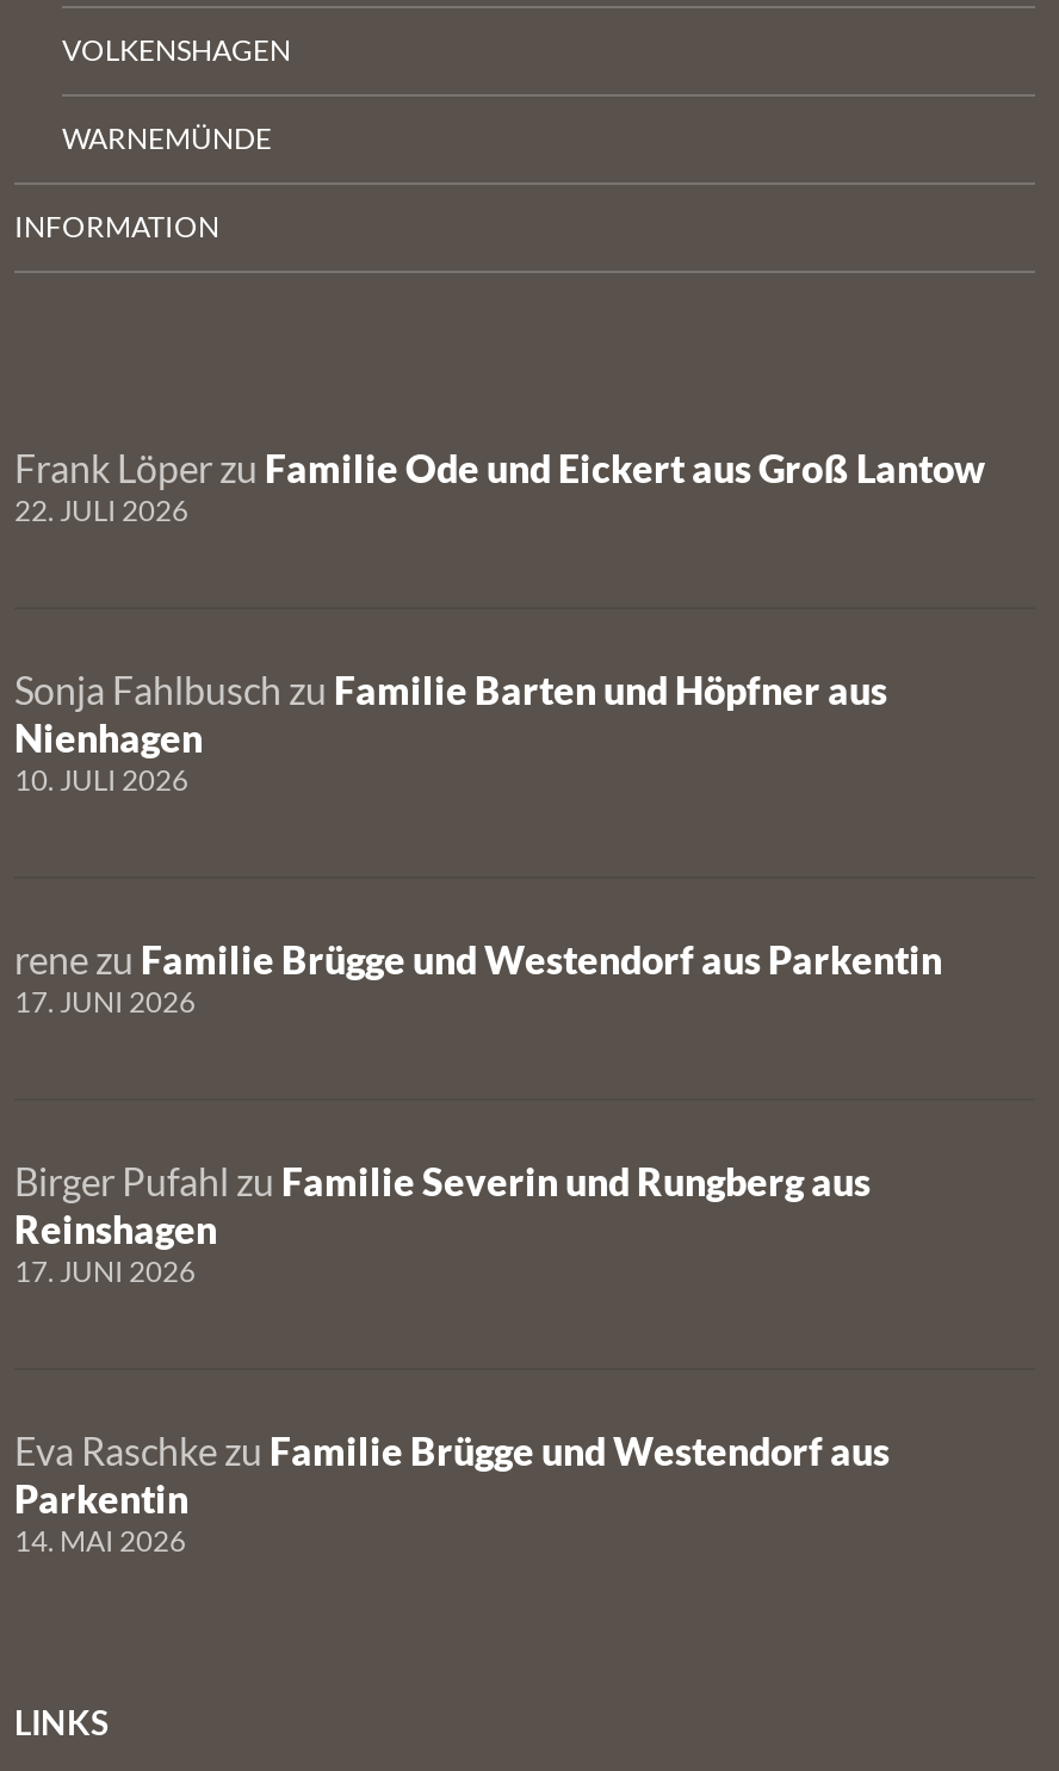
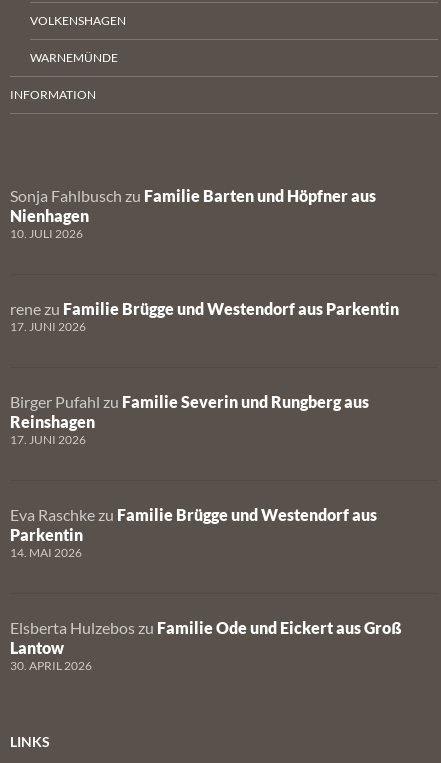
- Frank Löper zu Familie Ode und Eickert aus Groß Lantow
- 22. JULI 2026

moved up: Sonja Fahlbusch zu Familie Barten und Höpfner aus | Nienhagen | 10. JULI 2026 | ... | Parkentin | 14. MAI 2026

+ Elsberta Hulzebos zu Familie Ode und Eickert aus Groß
+ Lantow
+ 30. APRIL 2026
